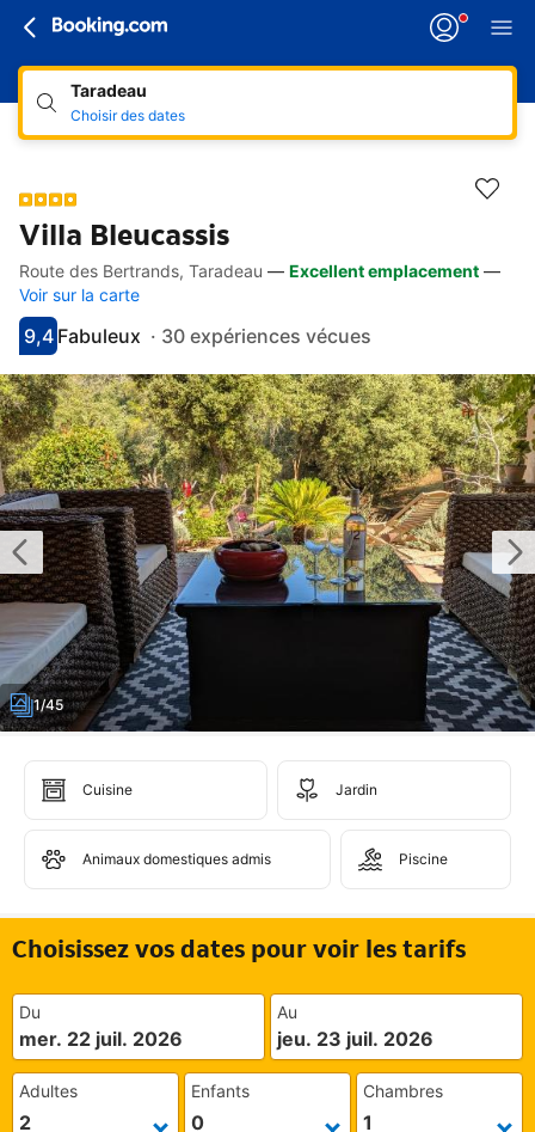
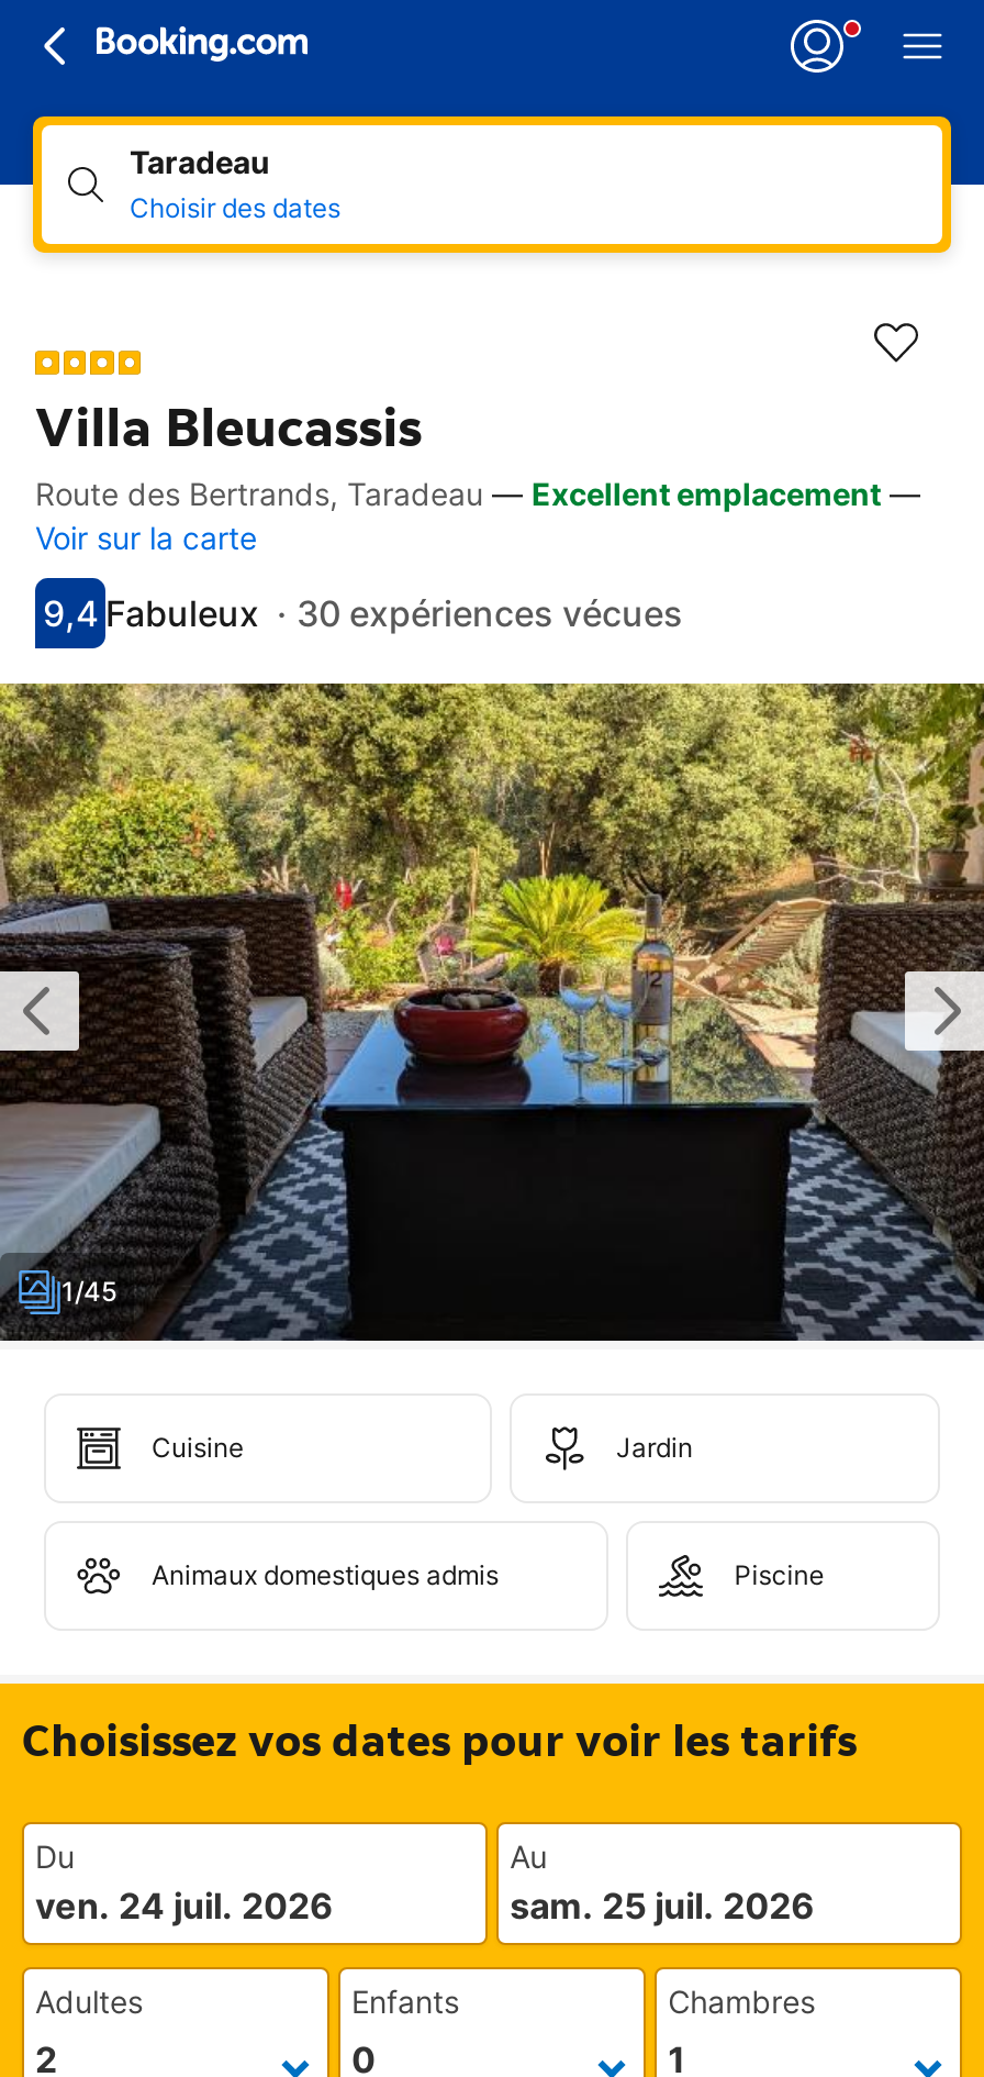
- mer. 22 juil. 2026
+ ven. 24 juil. 2026

- jeu. 23 juil. 2026
+ sam. 25 juil. 2026
